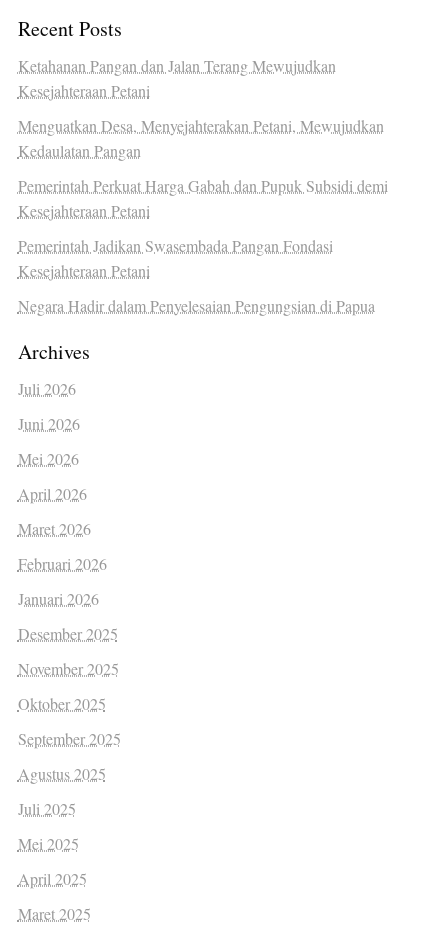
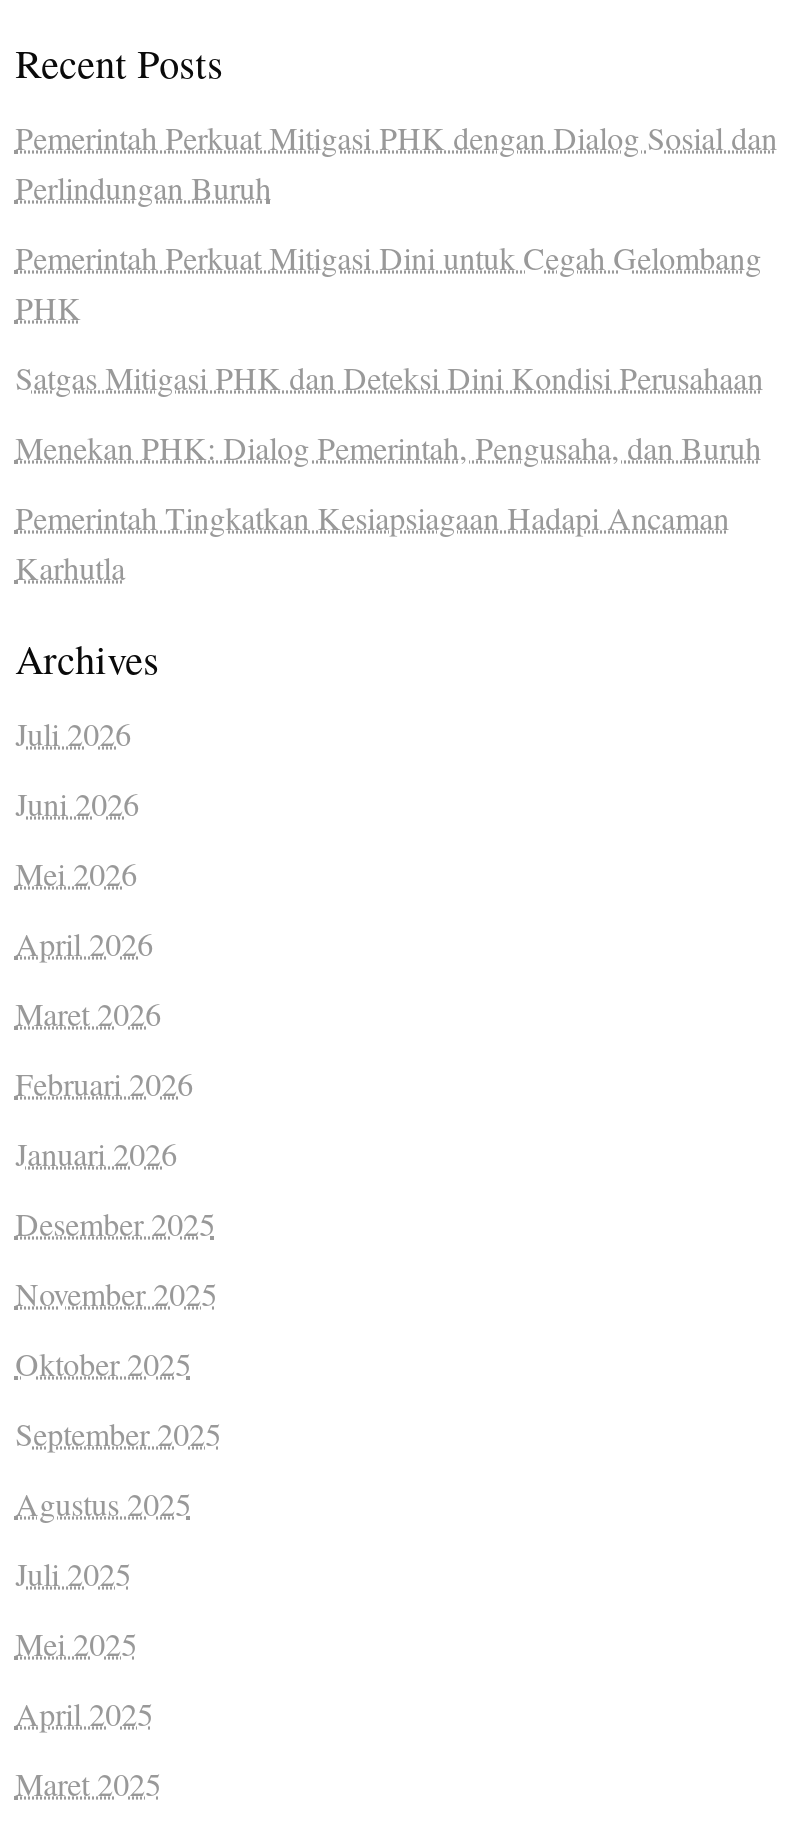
- Ketahanan Pangan dan Jalan Terang Mewujudkan
- Kesejahteraan Petani
+ Pemerintah Perkuat Mitigasi PHK dengan Dialog Sosial dan
+ Perlindungan Buruh

- Menguatkan Desa, Menyejahterakan Petani, Mewujudkan
- Kedaulatan Pangan
+ Pemerintah Perkuat Mitigasi Dini untuk Cegah Gelombang
+ PHK

- Pemerintah Perkuat Harga Gabah dan Pupuk Subsidi demi
- Kesejahteraan Petani
+ Satgas Mitigasi PHK dan Deteksi Dini Kondisi Perusahaan

- Pemerintah Jadikan Swasembada Pangan Fondasi
- Kesejahteraan Petani
+ Menekan PHK: Dialog Pemerintah, Pengusaha, dan Buruh

- Negara Hadir dalam Penyelesaian Pengungsian di Papua
+ Pemerintah Tingkatkan Kesiapsiagaan Hadapi Ancaman
+ Karhutla
